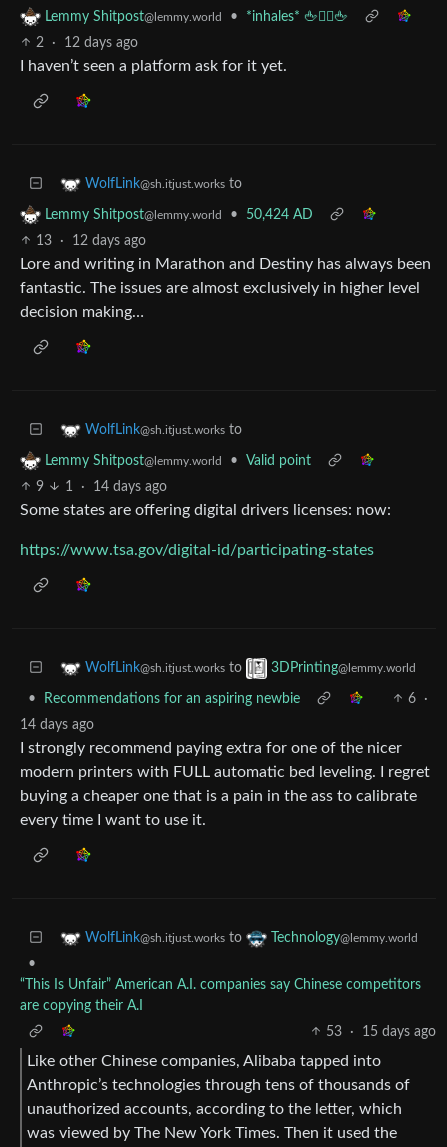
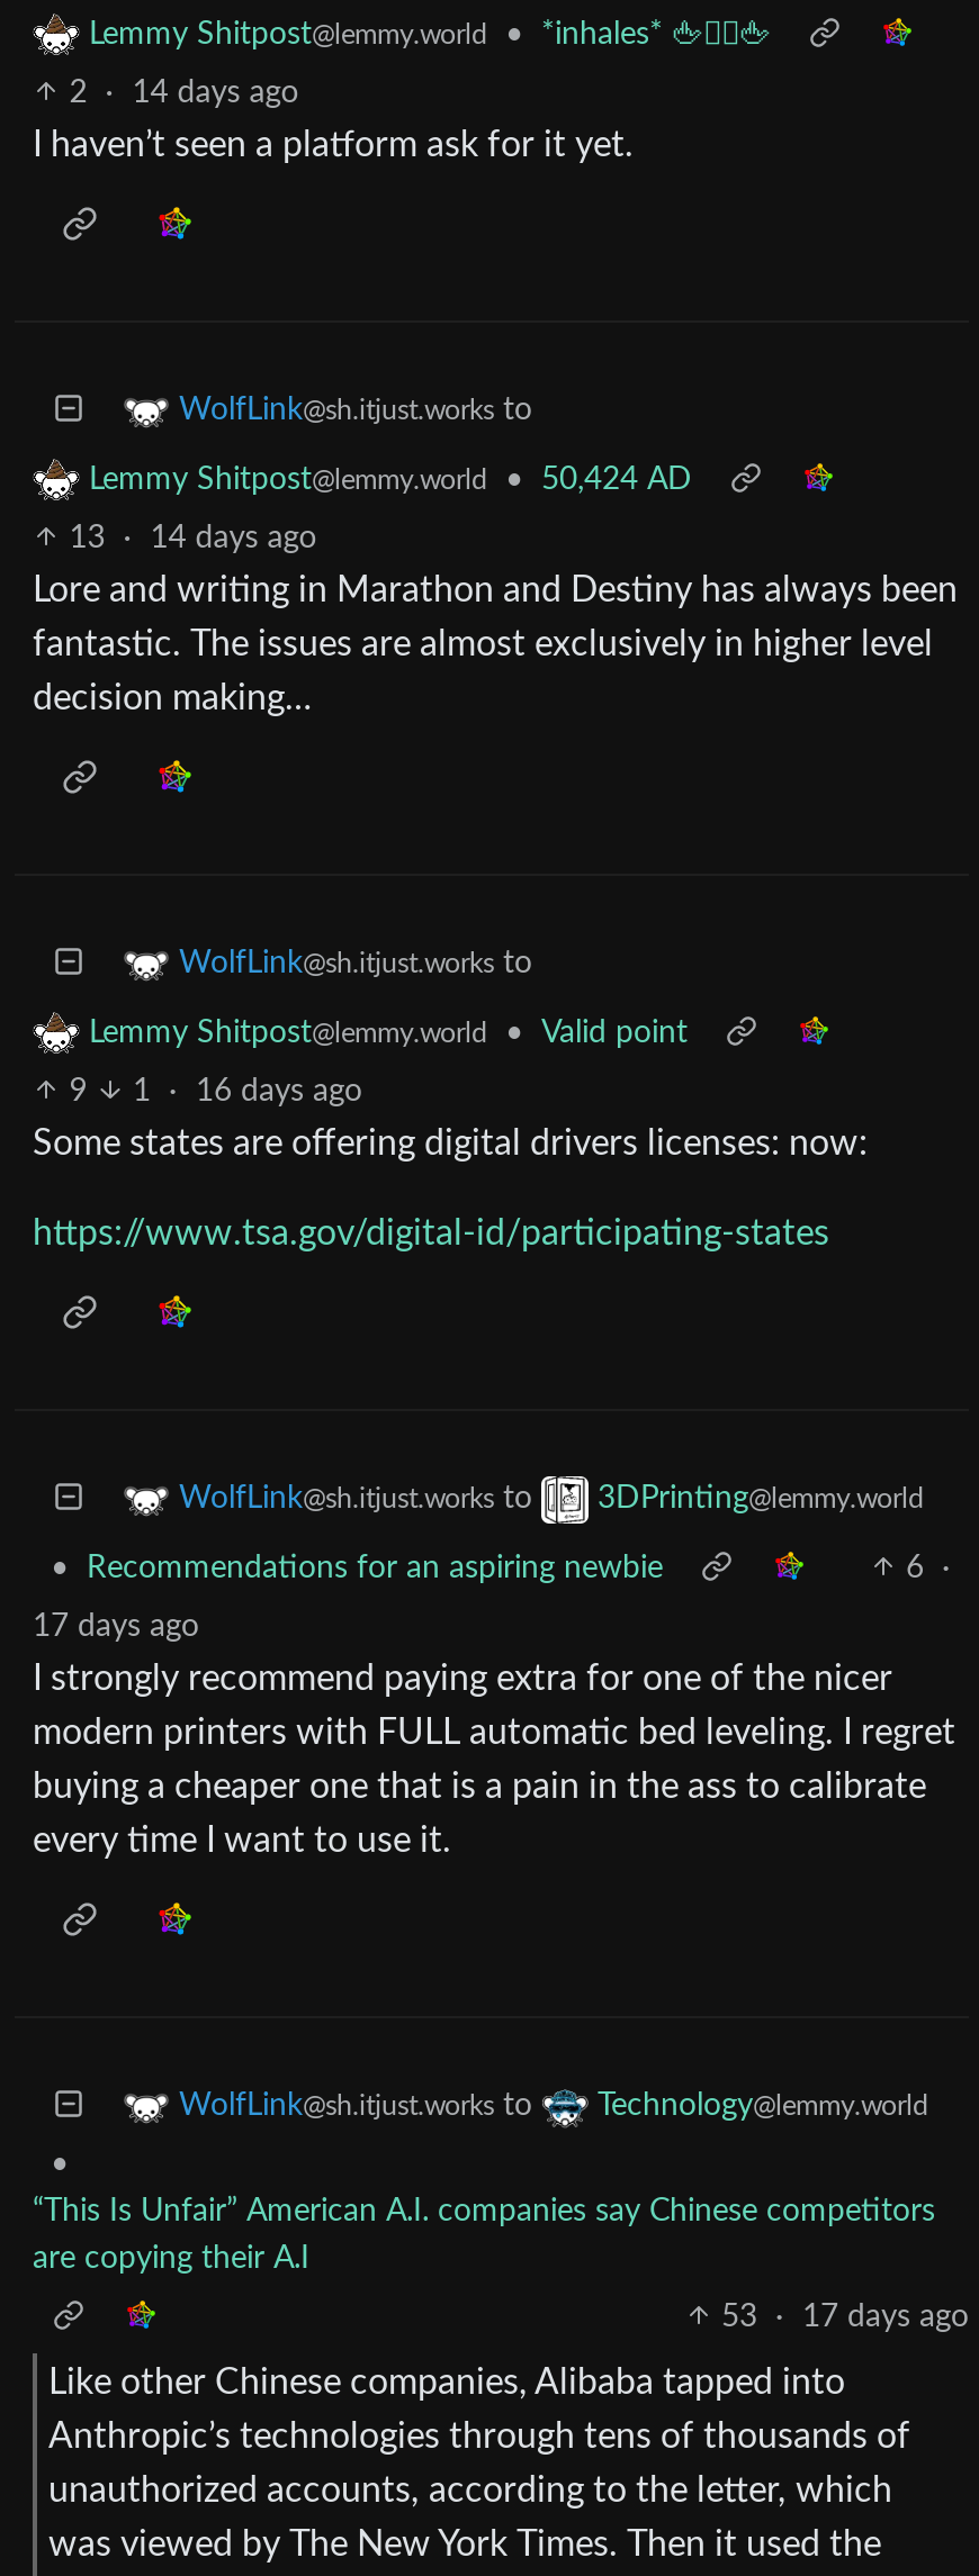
- 2 · 12 days ago
+ 2 · 14 days ago

- 13 · 12 days ago
+ 13 · 14 days ago

- 9 1 · 14 days ago
+ 9 1 · 16 days ago

- 14 days ago
+ 17 days ago

- 53 · 15 days ago
+ 53 · 17 days ago
